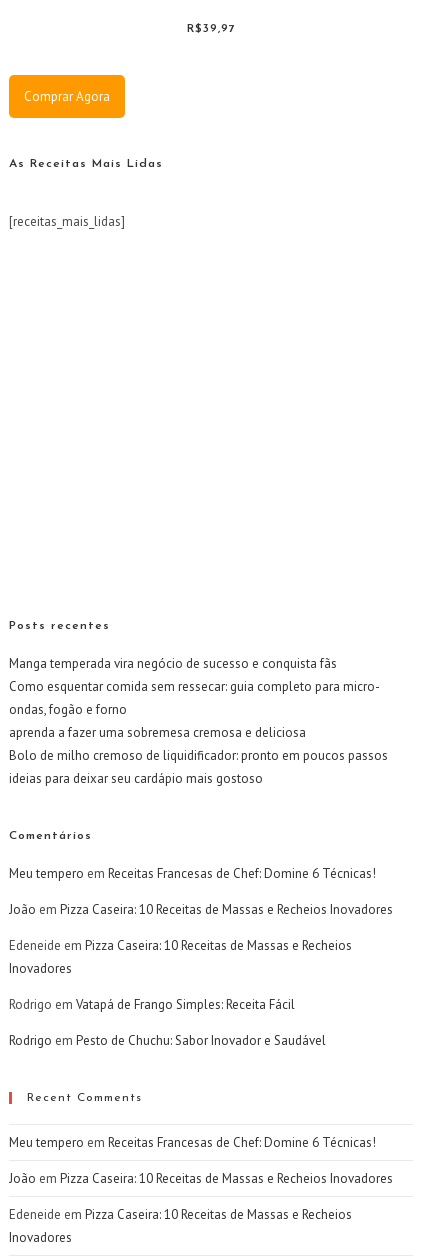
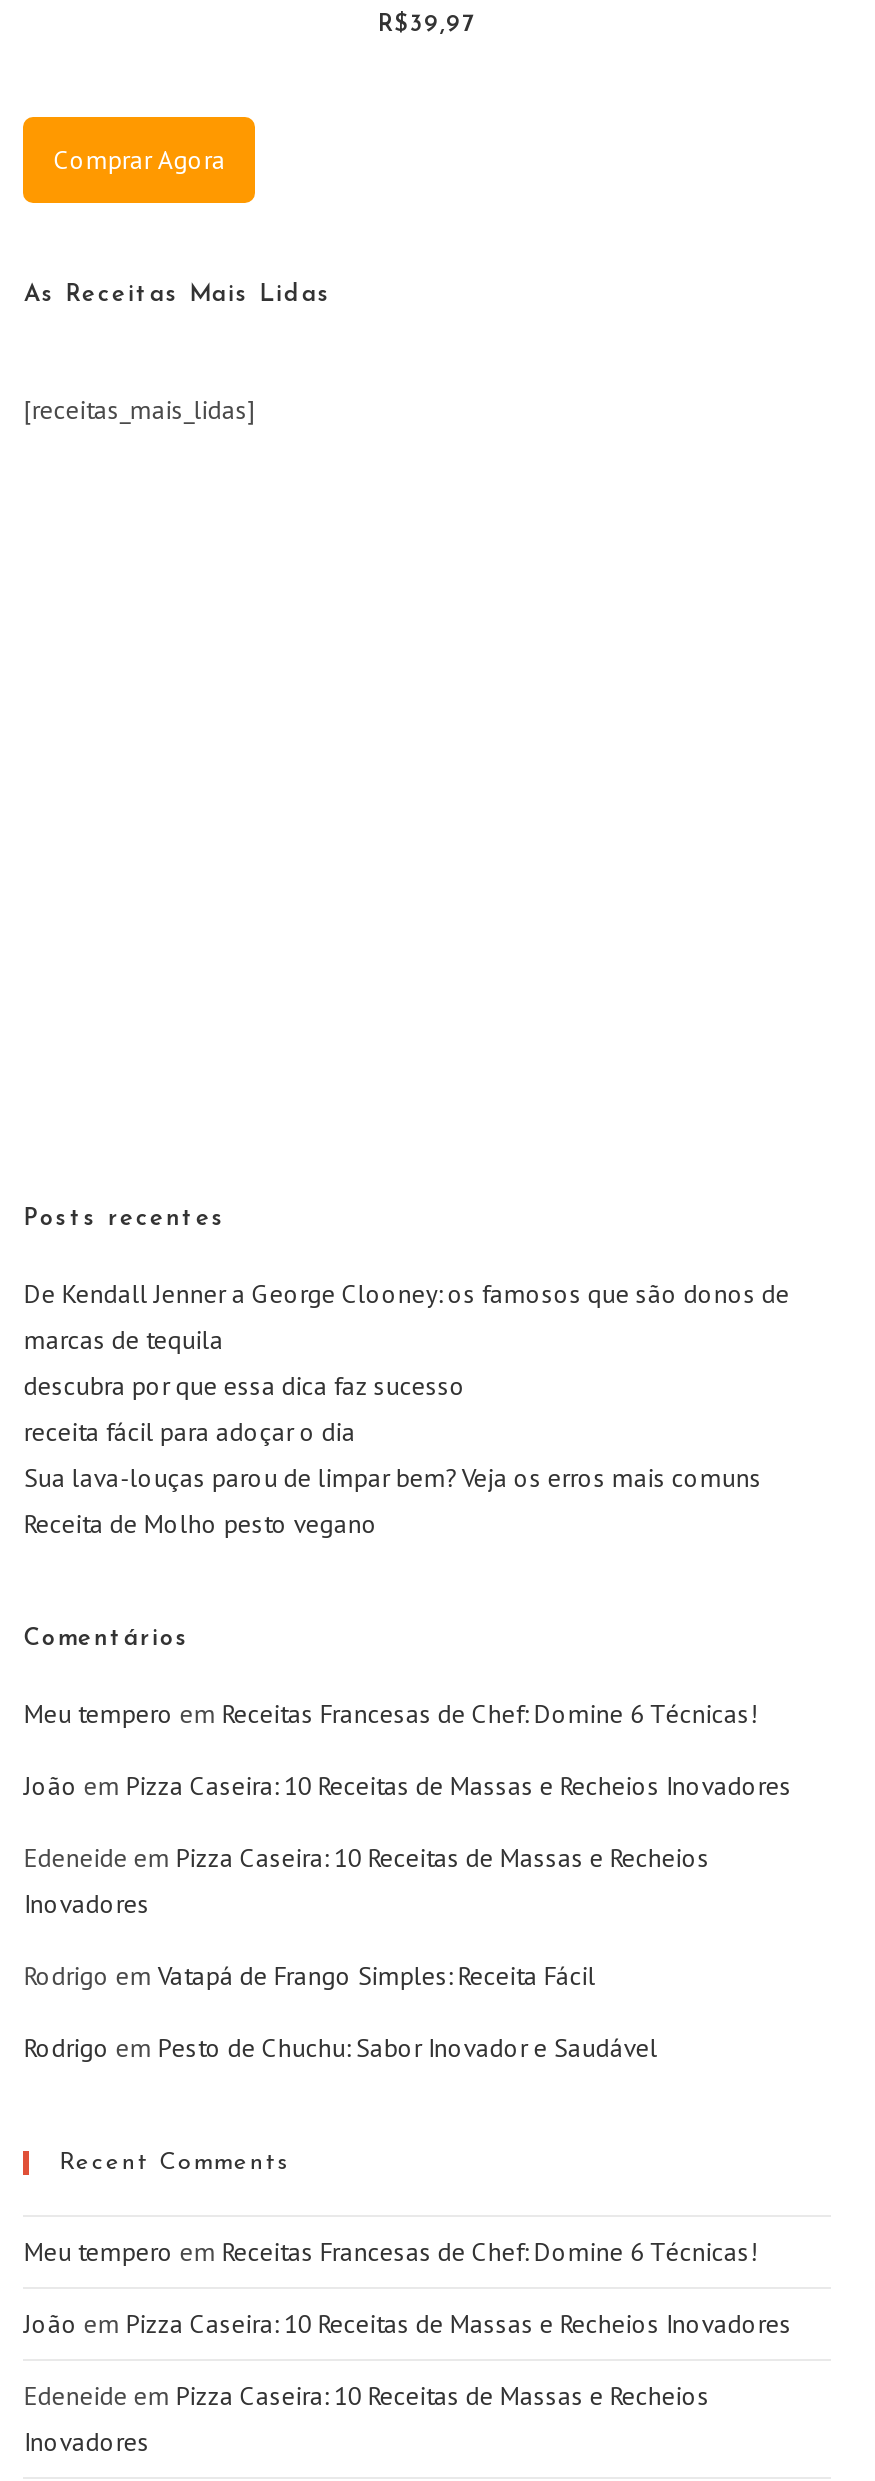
- Manga temperada vira negócio de sucesso e conquista fãs
- Como esquentar comida sem ressecar: guia completo para micro-
- ondas, fogão e forno
- aprenda a fazer uma sobremesa cremosa e deliciosa
- Bolo de milho cremoso de liquidificador: pronto em poucos passos
- ideias para deixar seu cardápio mais gostoso
+ De Kendall Jenner a George Clooney: os famosos que são donos de
+ marcas de tequila
+ descubra por que essa dica faz sucesso
+ receita fácil para adoçar o dia
+ Sua lava-louças parou de limpar bem? Veja os erros mais comuns
+ Receita de Molho pesto vegano
